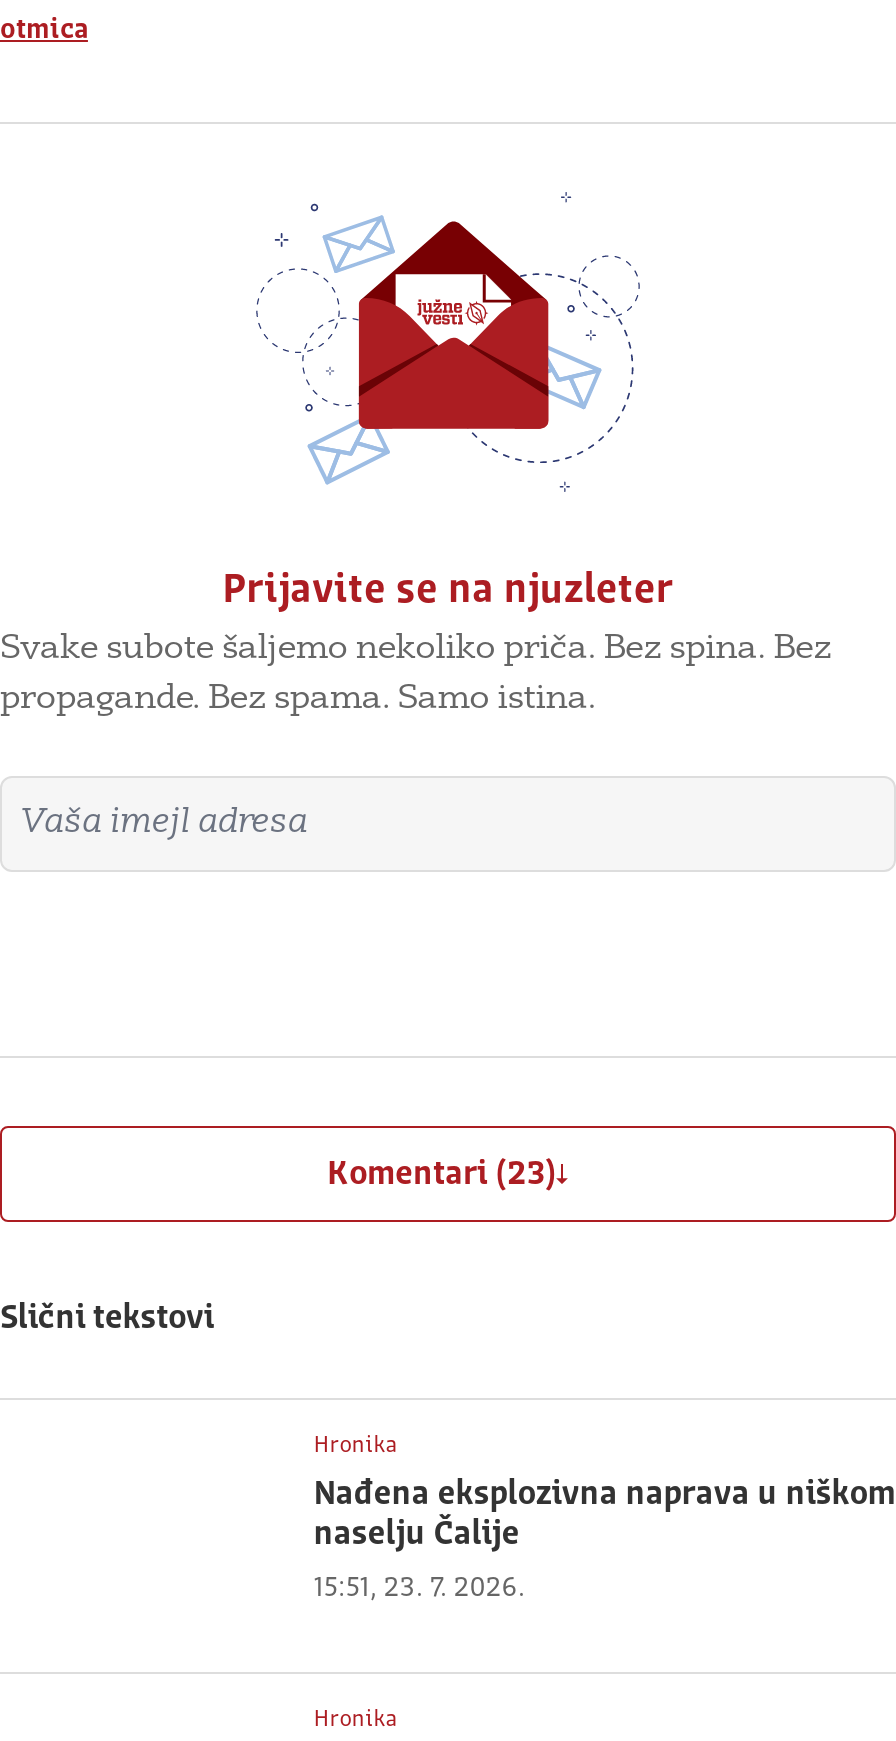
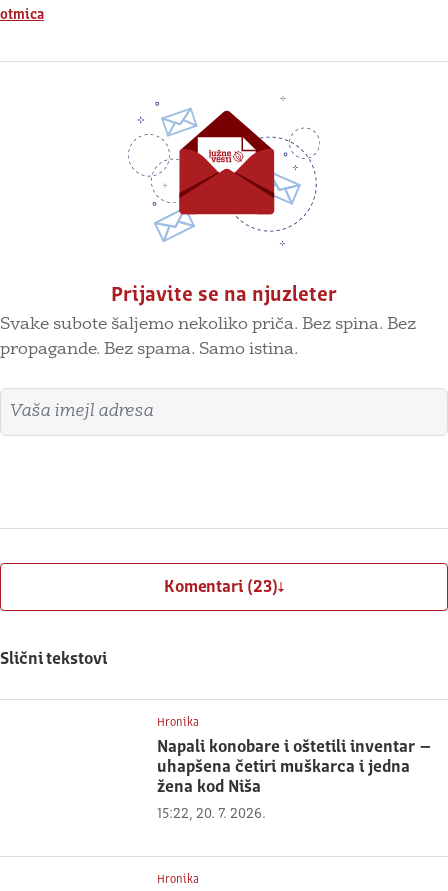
- Nađena eksplozivna naprava u niškom
- naselju Čalije
+ Napali konobare i oštetili inventar –
+ uhapšena četiri muškarca i jedna
+ žena kod Niša

- 15:51, 23. 7. 2026.
+ 15:22, 20. 7. 2026.
